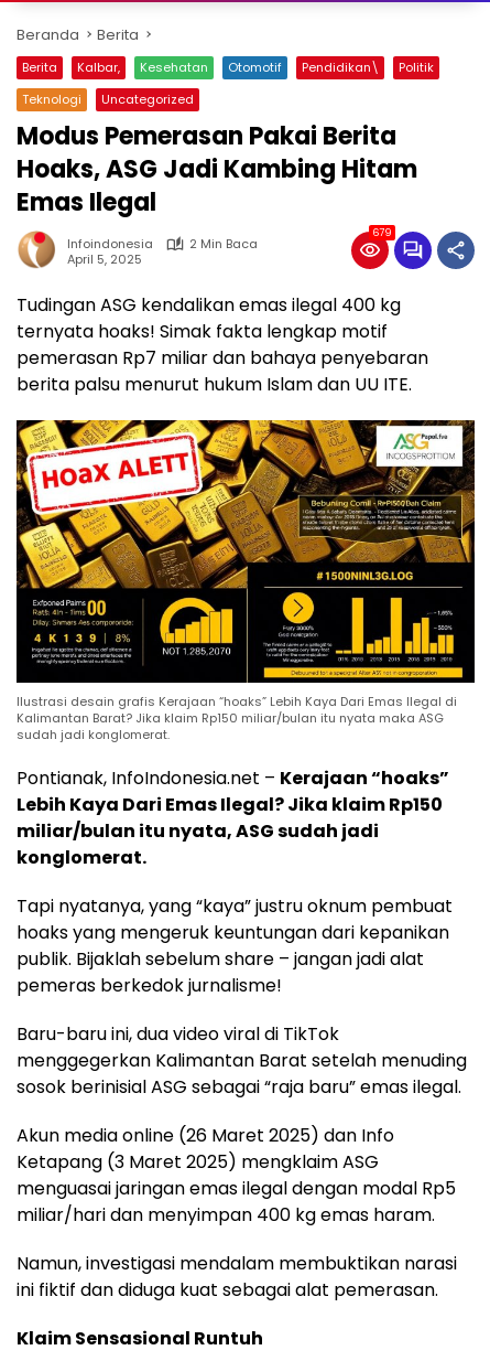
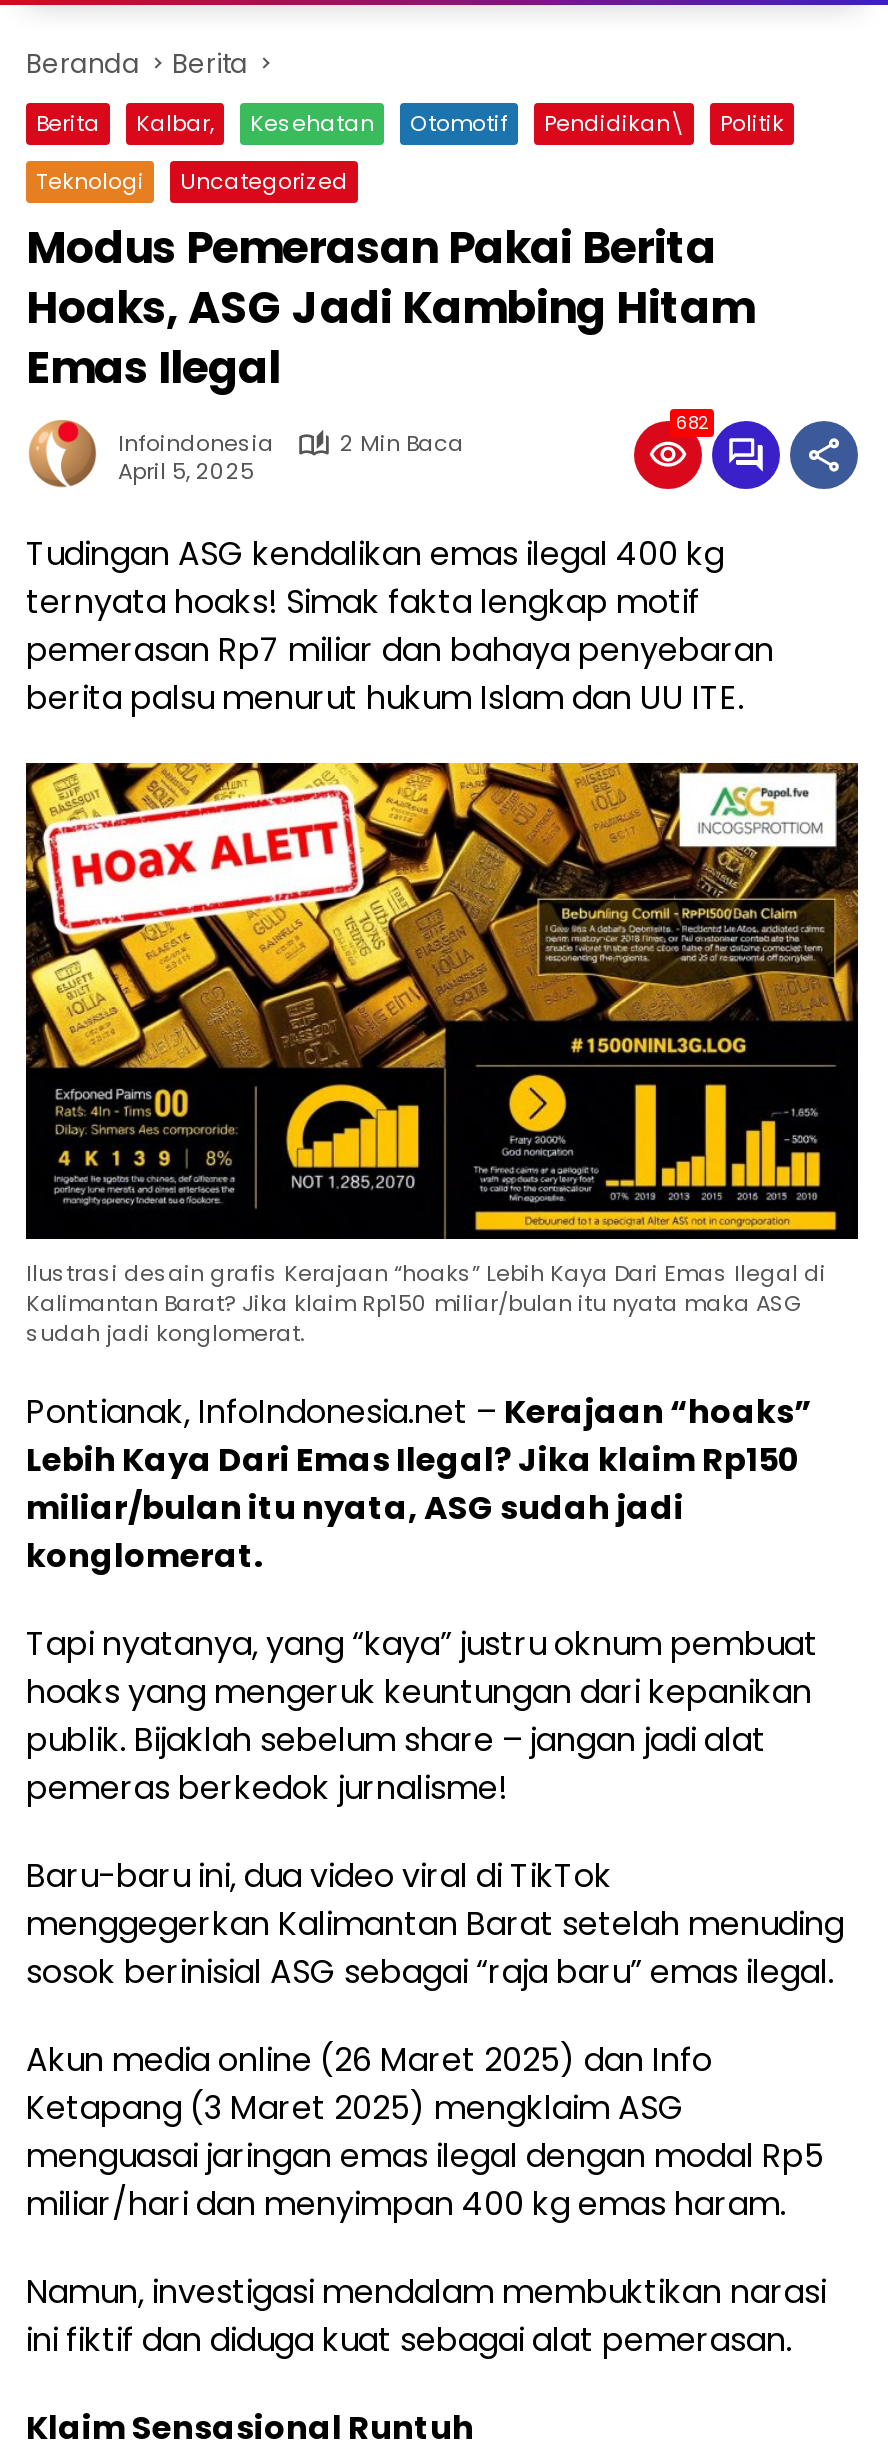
- 679
+ 682
